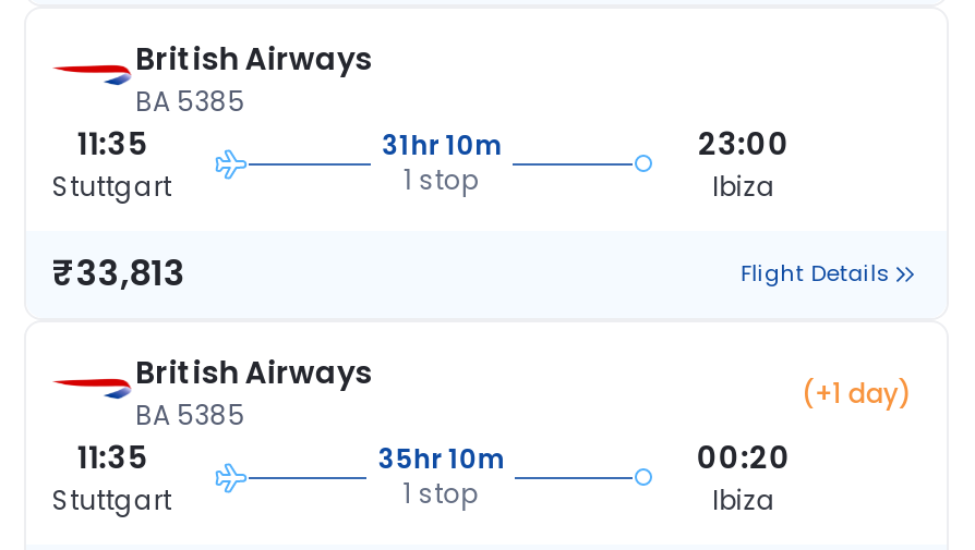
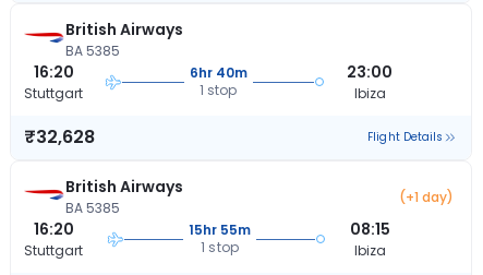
- 11:35
+ 16:20

- 31hr 10m
+ 6hr 40m

- ₹33,813
+ ₹32,628

- 11:35
+ 16:20

- 35hr 10m
+ 15hr 55m

- 00:20
+ 08:15
